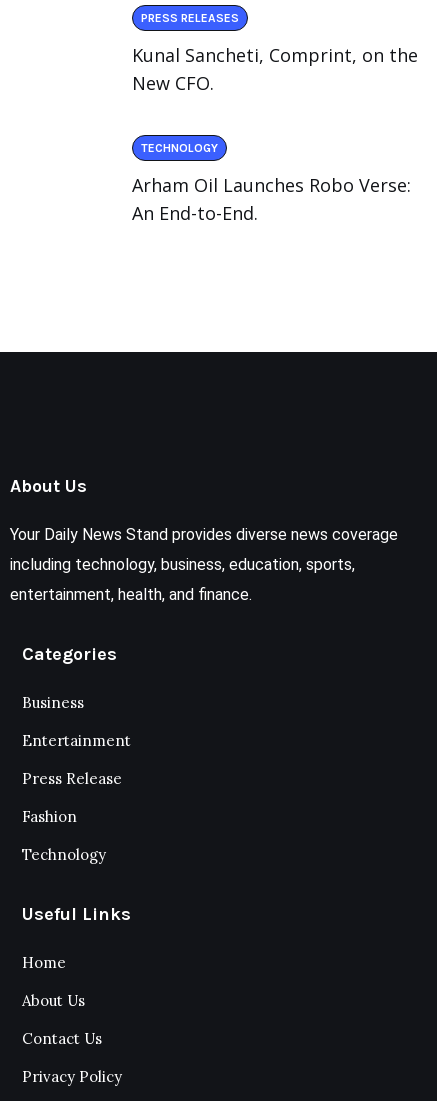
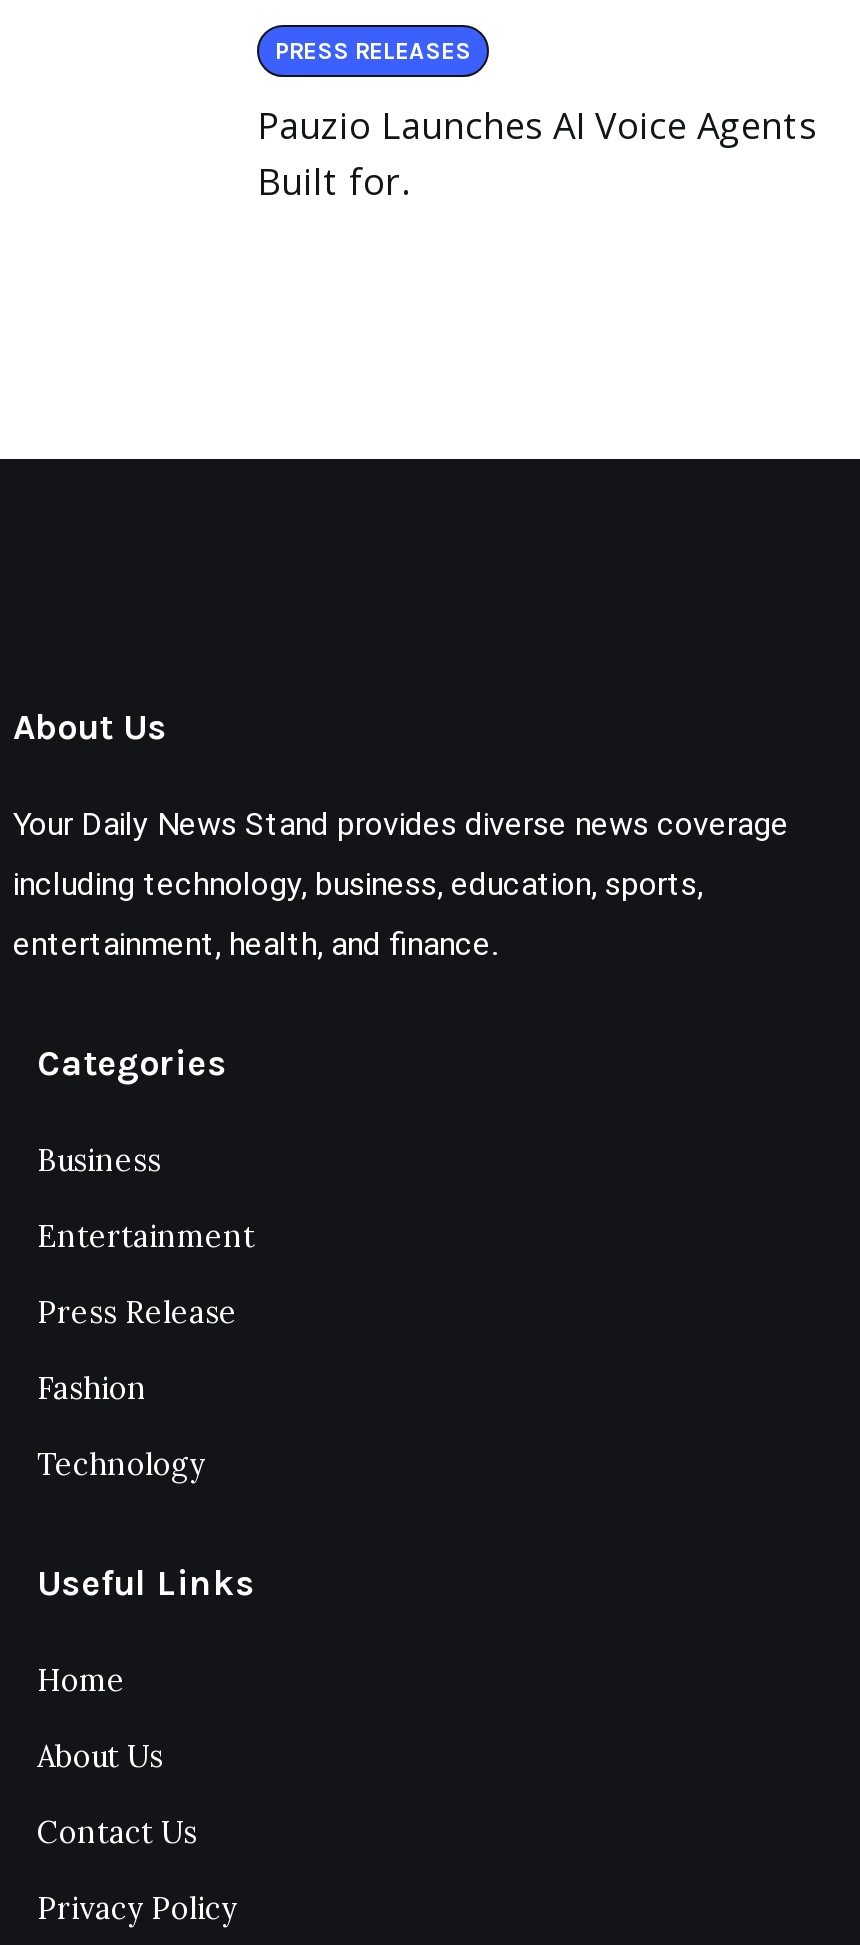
- Kunal Sancheti, Comprint, on the
- New CFO.
- TECHNOLOGY
- Arham Oil Launches Robo Verse:
- An End-to-End.
+ Pauzio Launches AI Voice Agents
+ Built for.
